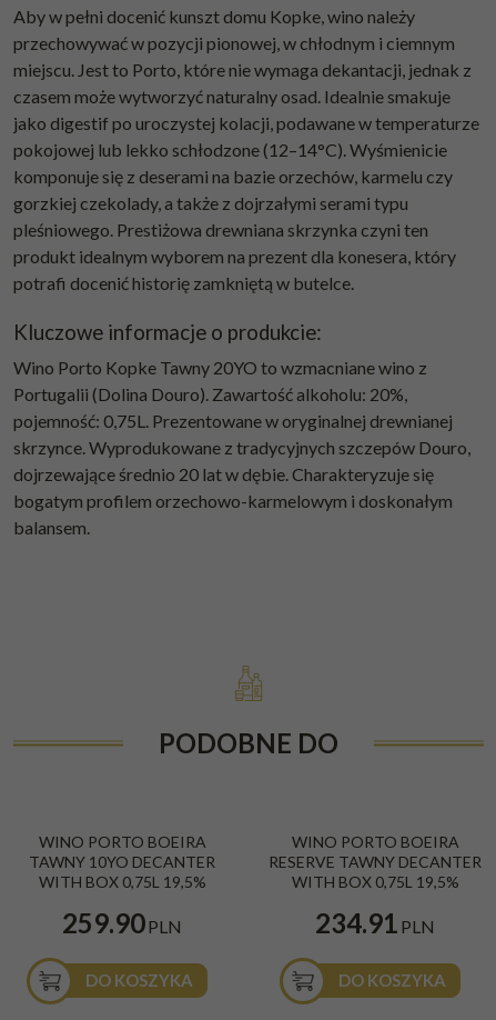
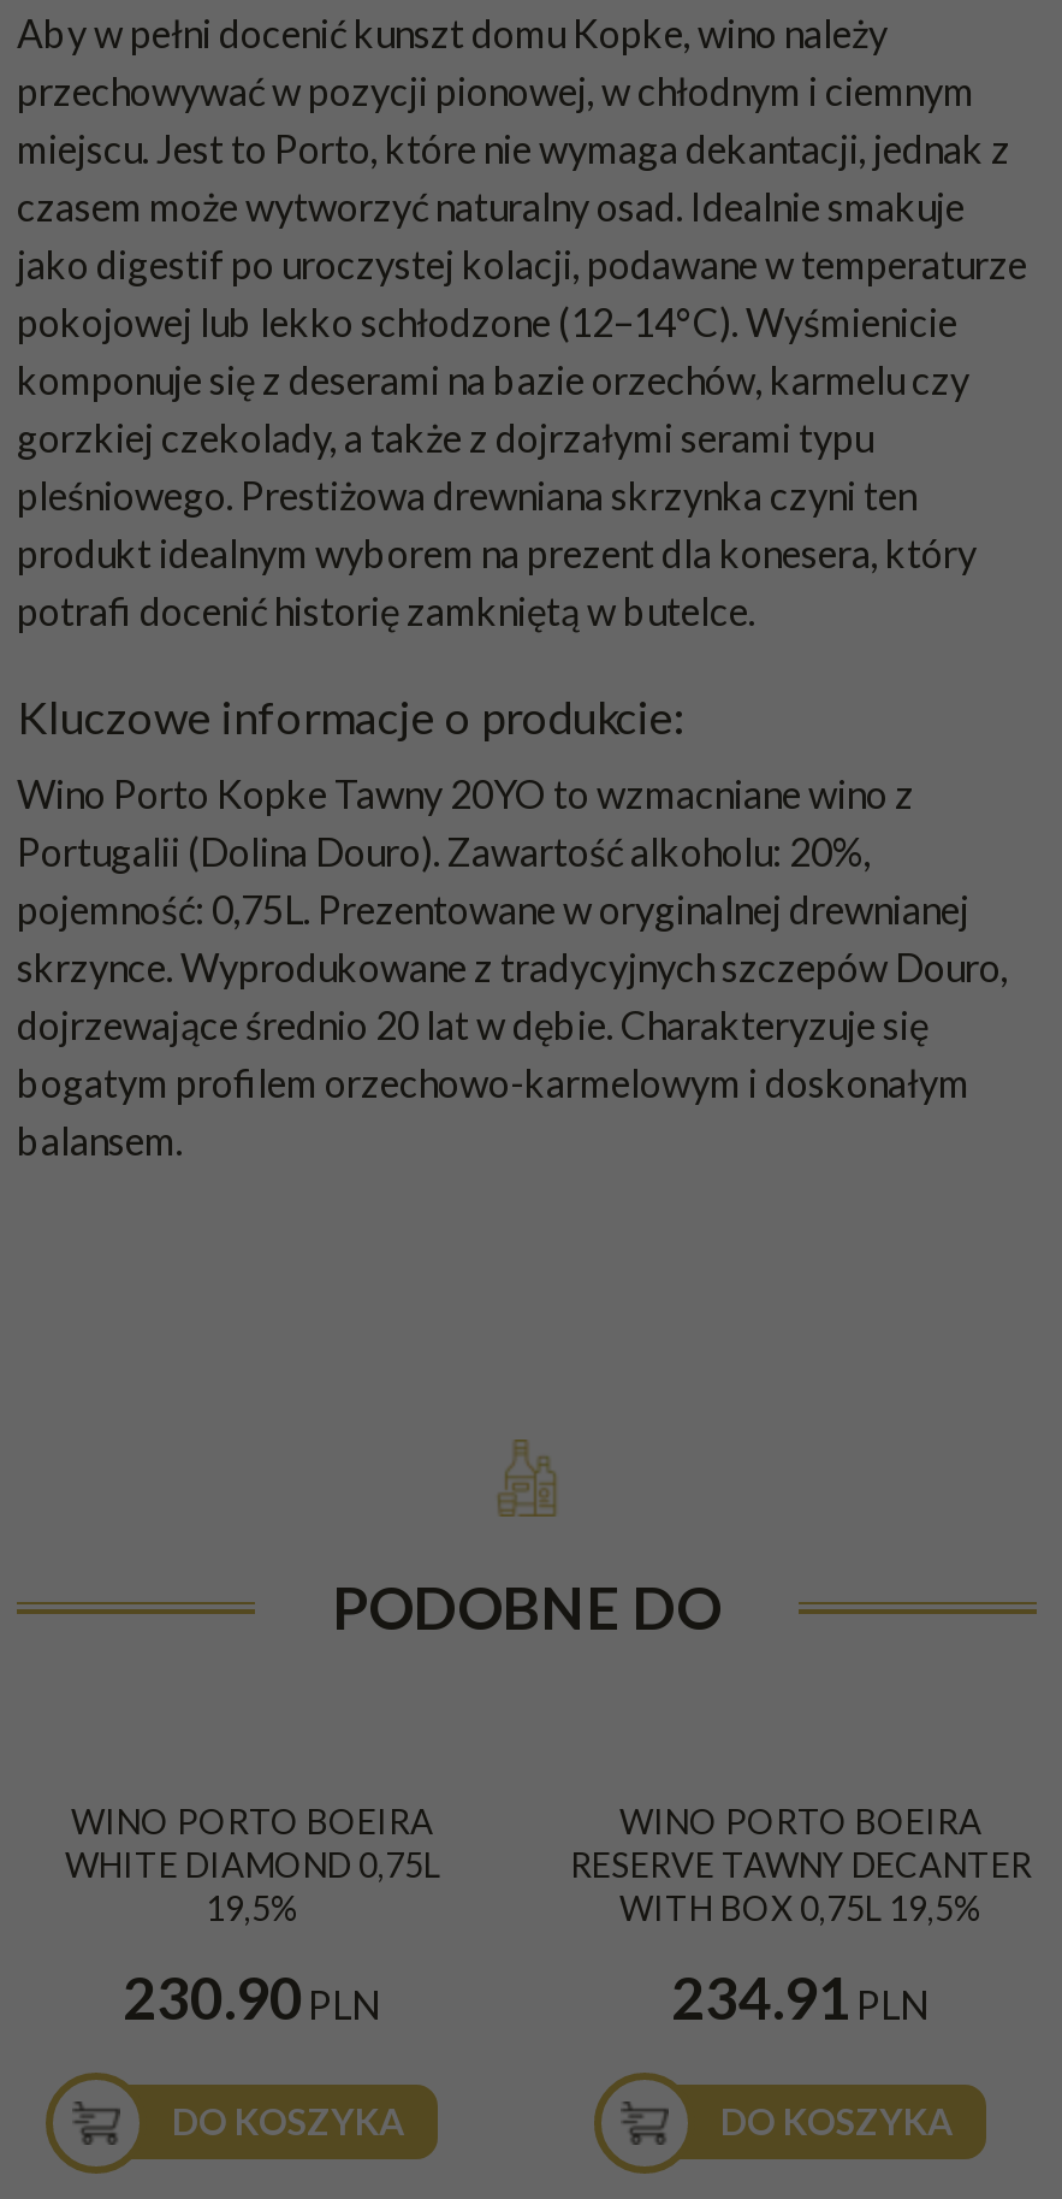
- TAWNY 10YO DECANTER
- WITH BOX 0,75L 19,5%
+ WHITE DIAMOND 0,75L
+ 19,5%

- 259.90 PLN
+ 230.90 PLN
